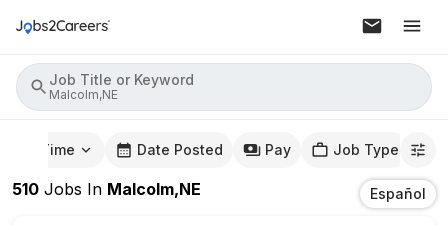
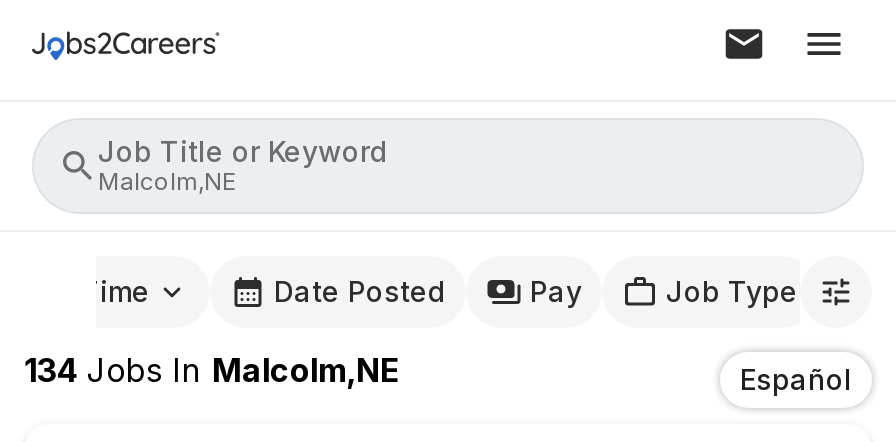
- 510 Jobs In Malcolm,NE
+ 134 Jobs In Malcolm,NE
